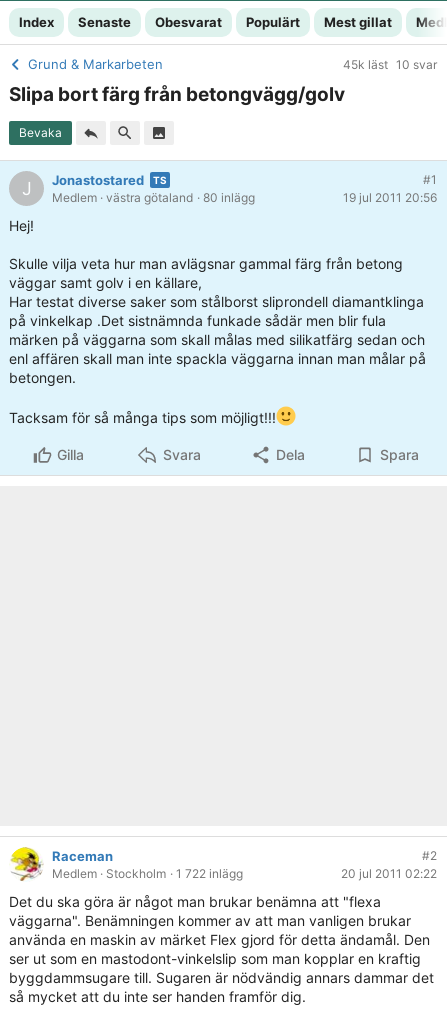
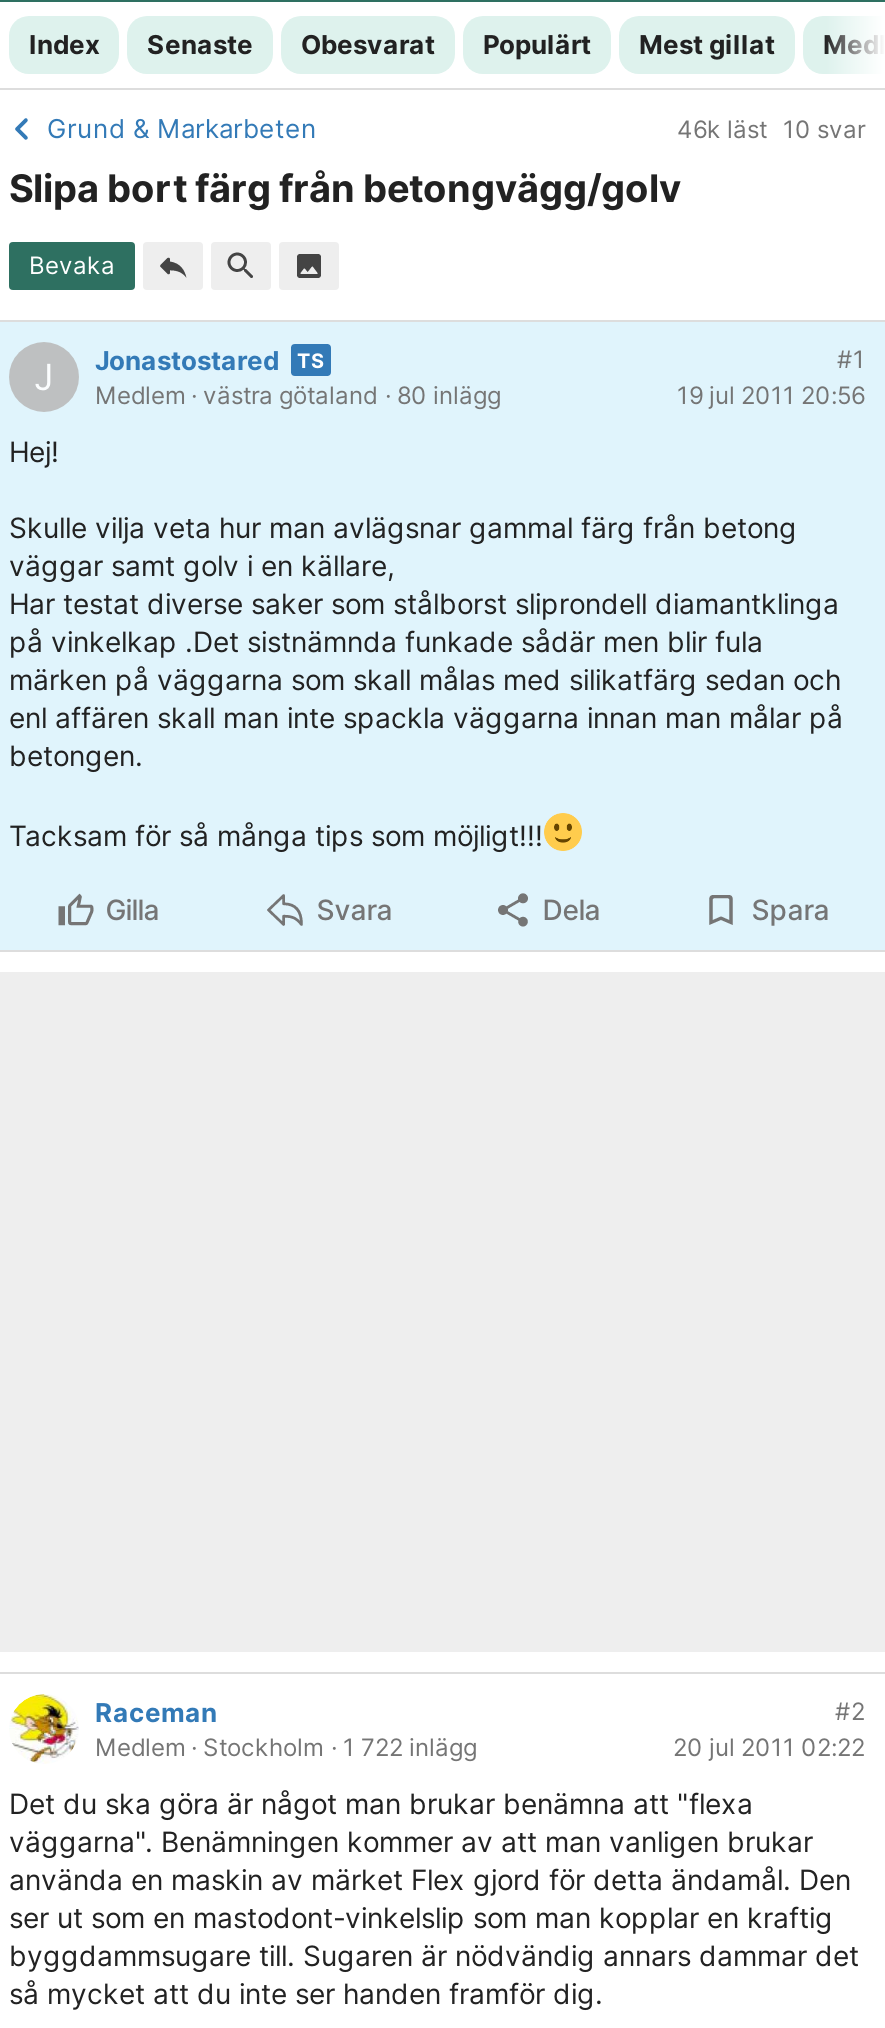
- 45k läst 10 svar
+ 46k läst 10 svar
